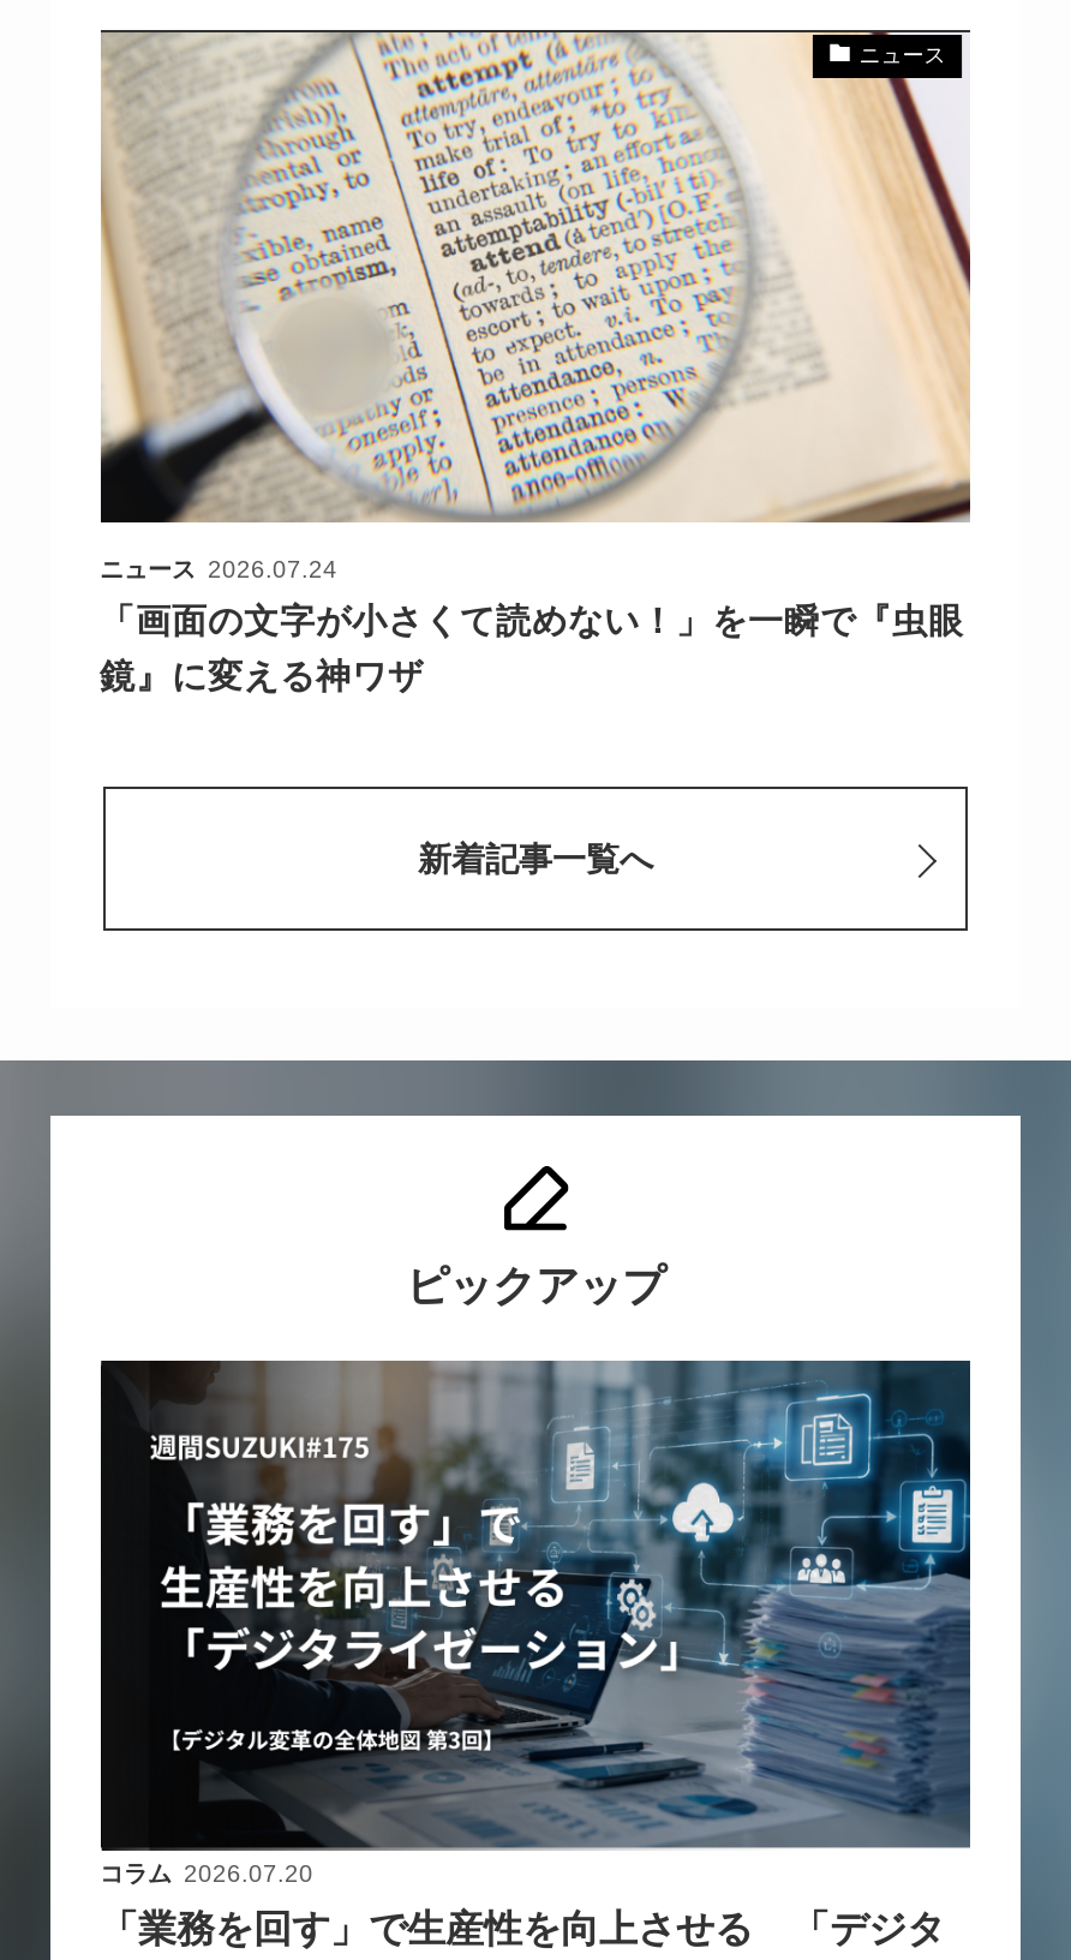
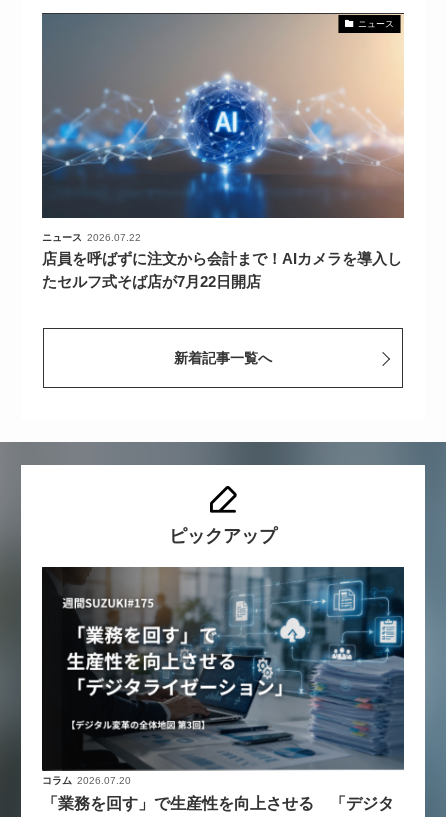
- [image]
- ニュース 2026.07.24
+ [image]
+ ニュース 2026.07.22

- 「画面の文字が小さくて読めない！」を一瞬で『虫眼
- 鏡』に変える神ワザ
+ 店員を呼ばずに注文から会計まで！AIカメラを導入し
+ たセルフ式そば店が7月22日開店
